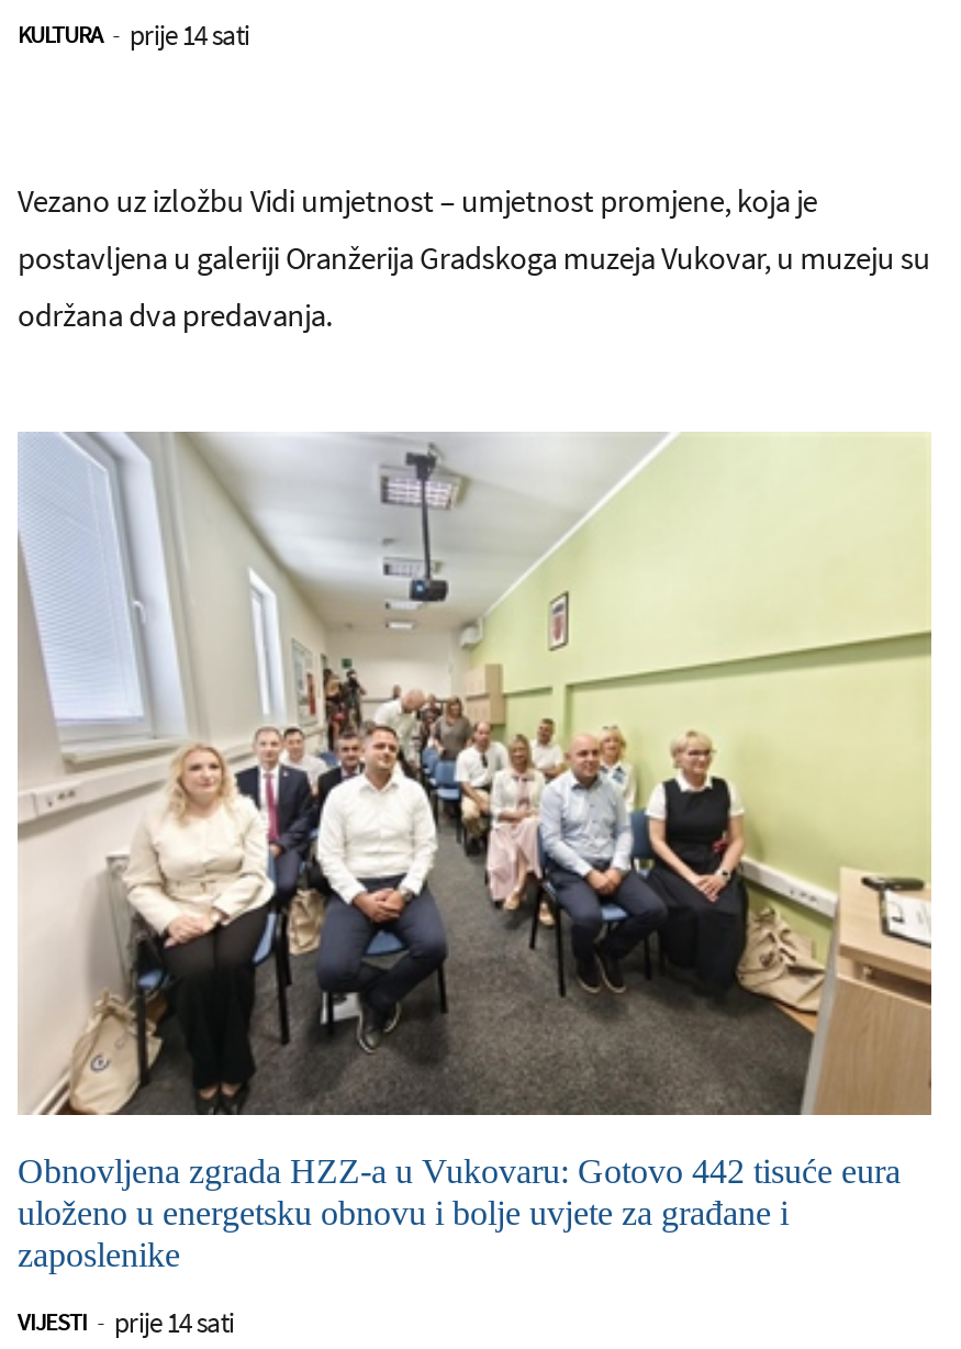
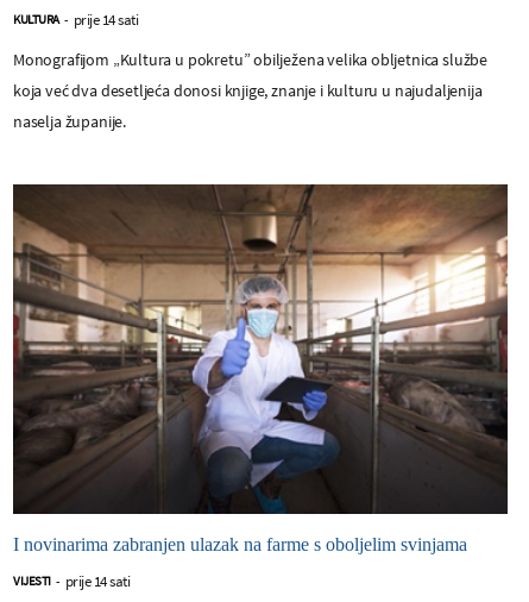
- Vezano uz izložbu Vidi umjetnost – umjetnost promjene, koja je
- postavljena u galeriji Oranžerija Gradskoga muzeja Vukovar, u muzeju su
- održana dva predavanja.
+ Monografijom „Kultura u pokretu” obilježena velika obljetnica službe
+ koja već dva desetljeća donosi knjige, znanje i kulturu u najudaljenija
+ naselja županije.

- [image]
+ [image]

- Obnovljena zgrada HZZ-a u Vukovaru: Gotovo 442 tisuće eura
- uloženo u energetsku obnovu i bolje uvjete za građane i
- zaposlenike
+ I novinarima zabranjen ulazak na farme s oboljelim svinjama
